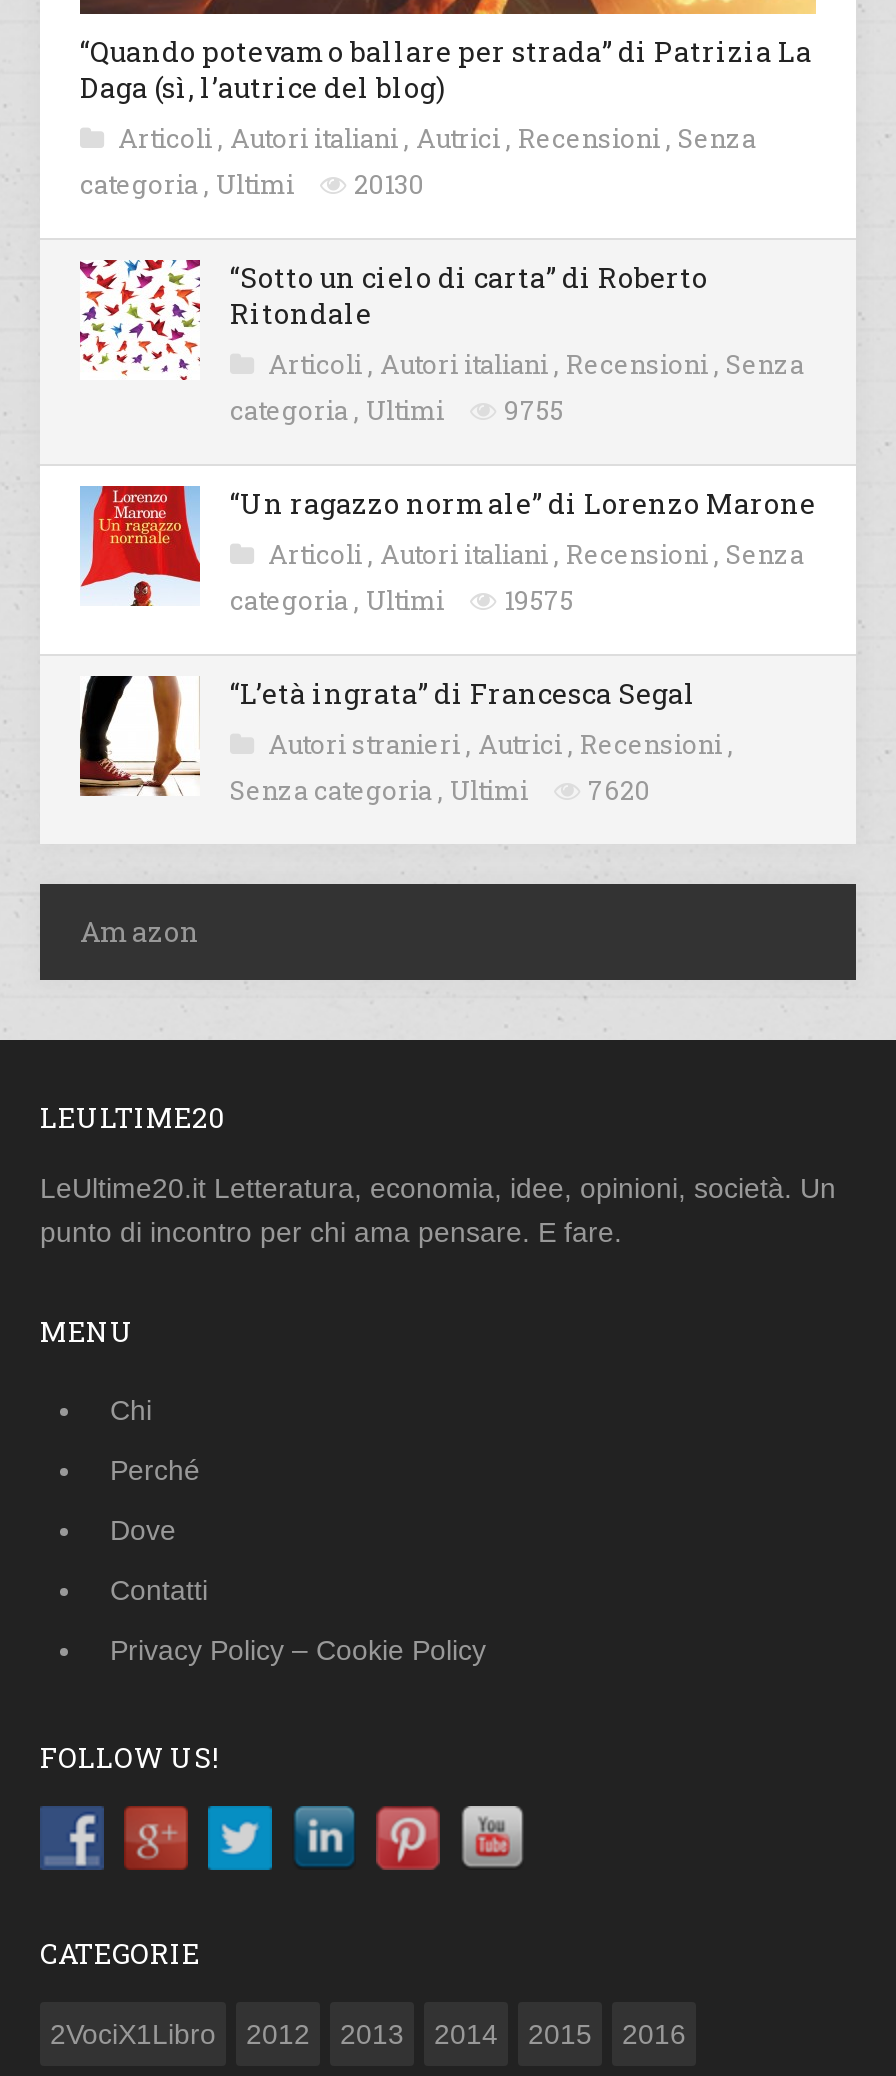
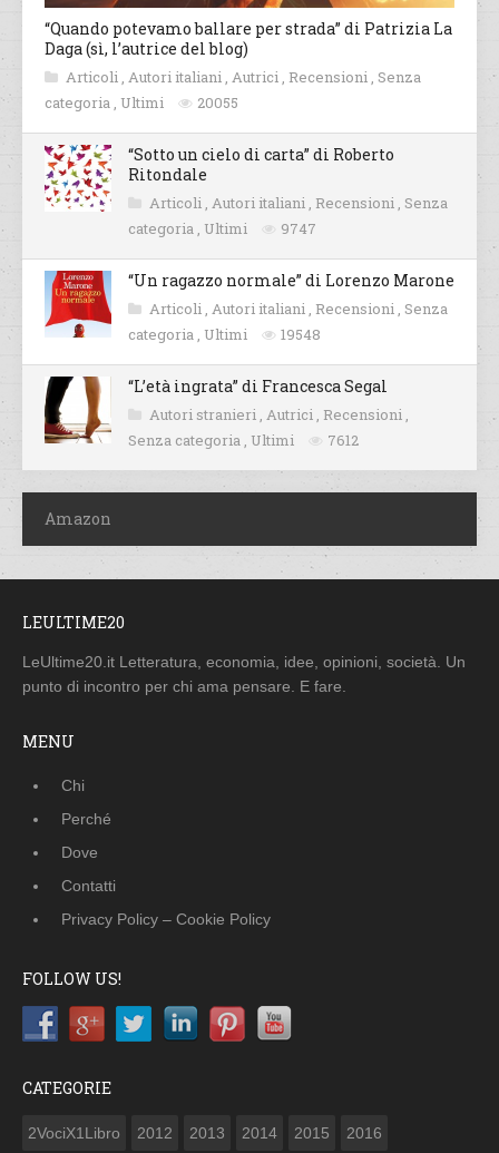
- categoria, Ultimi 20130
+ categoria, Ultimi 20055

- categoria, Ultimi 9755
+ categoria, Ultimi 9747

- categoria, Ultimi 19575
+ categoria, Ultimi 19548

- Senza categoria, Ultimi 7620
+ Senza categoria, Ultimi 7612
